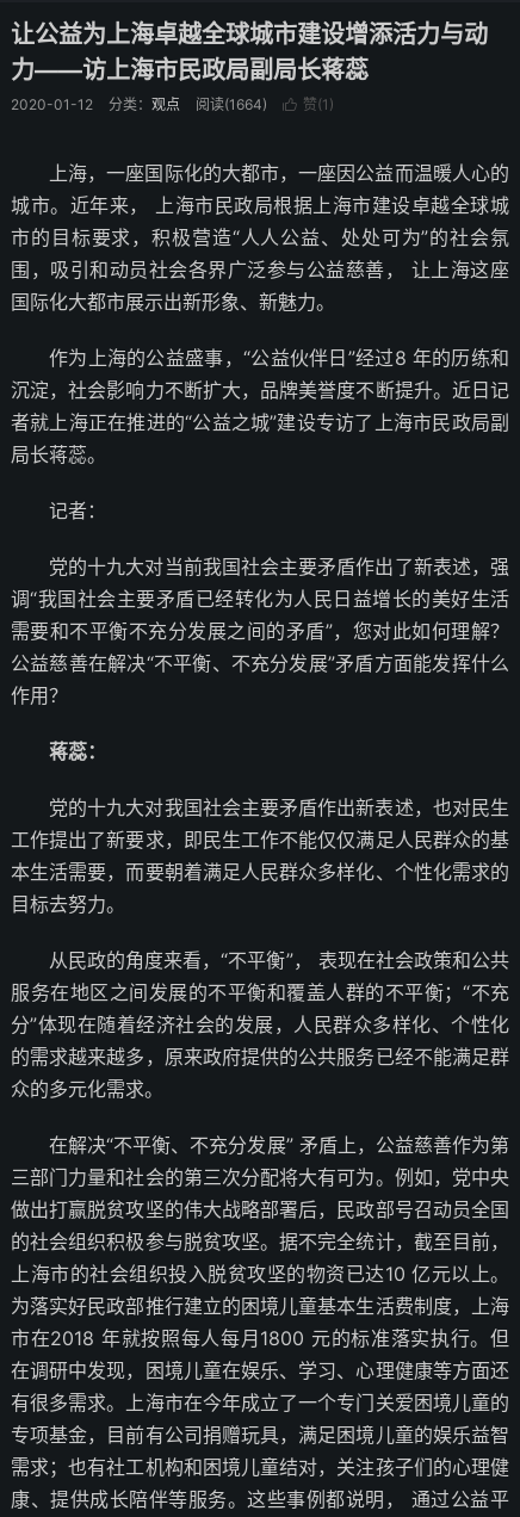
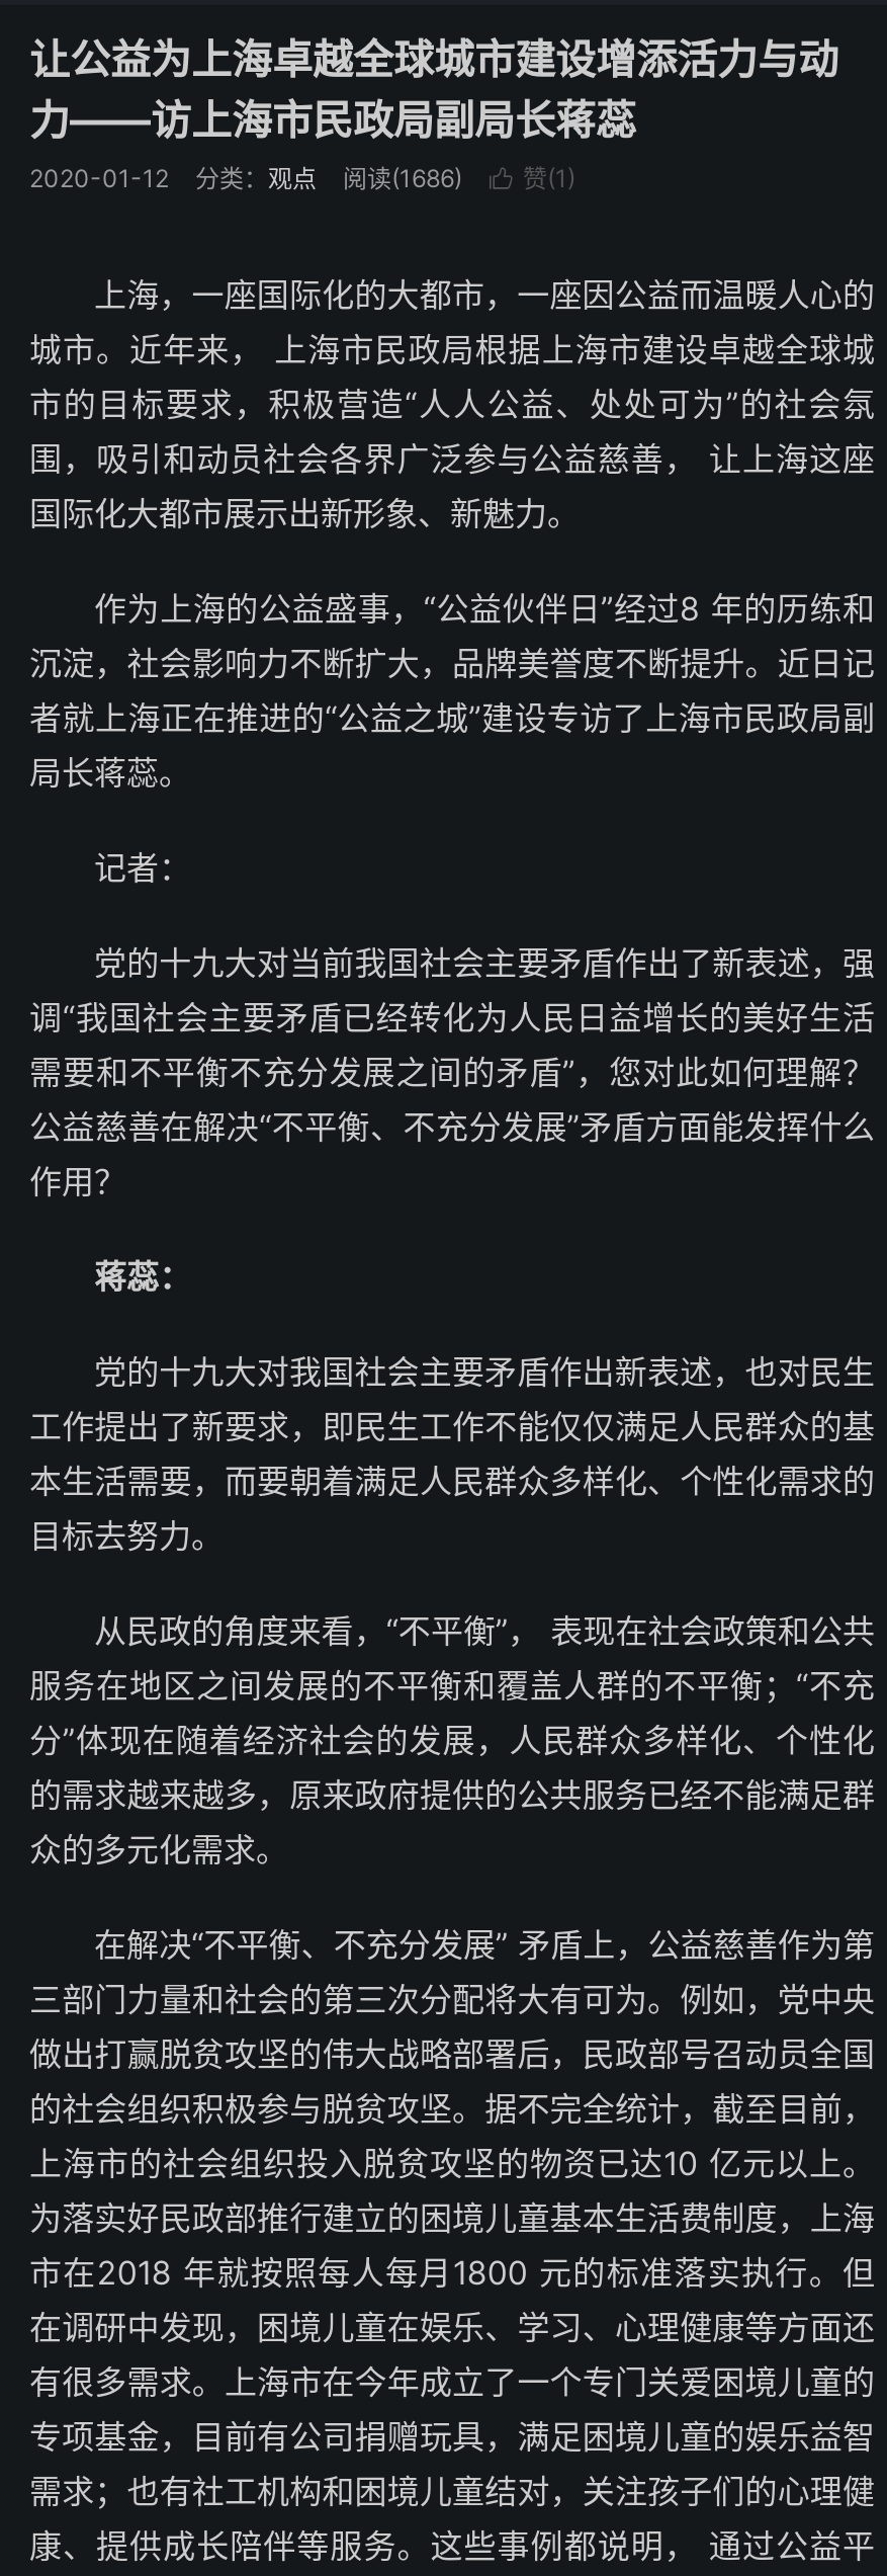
- 阅读(1664)
+ 阅读(1686)
